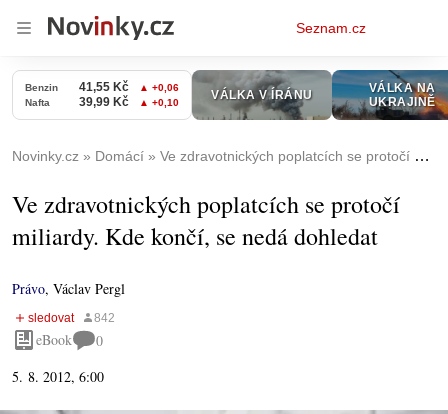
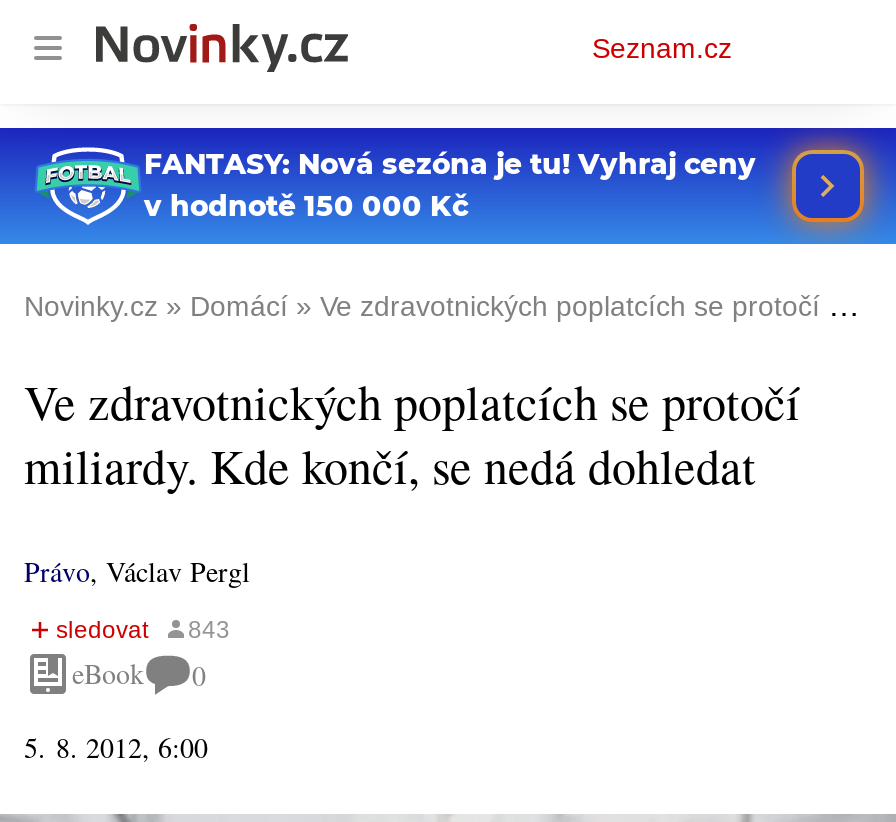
- [image]
+ [image]
